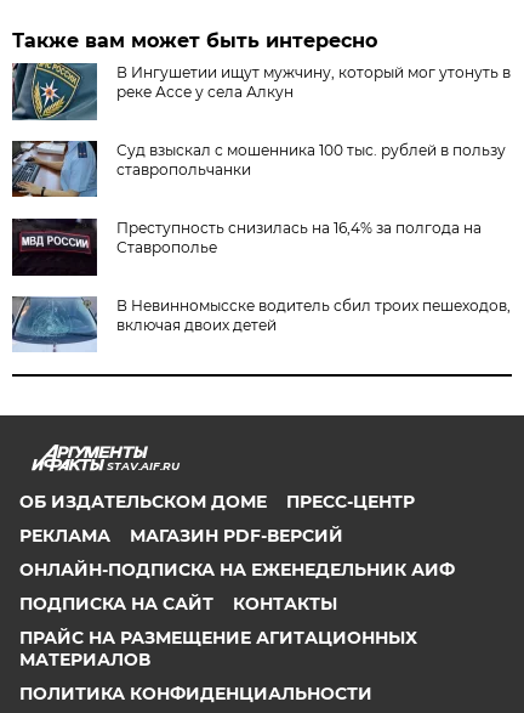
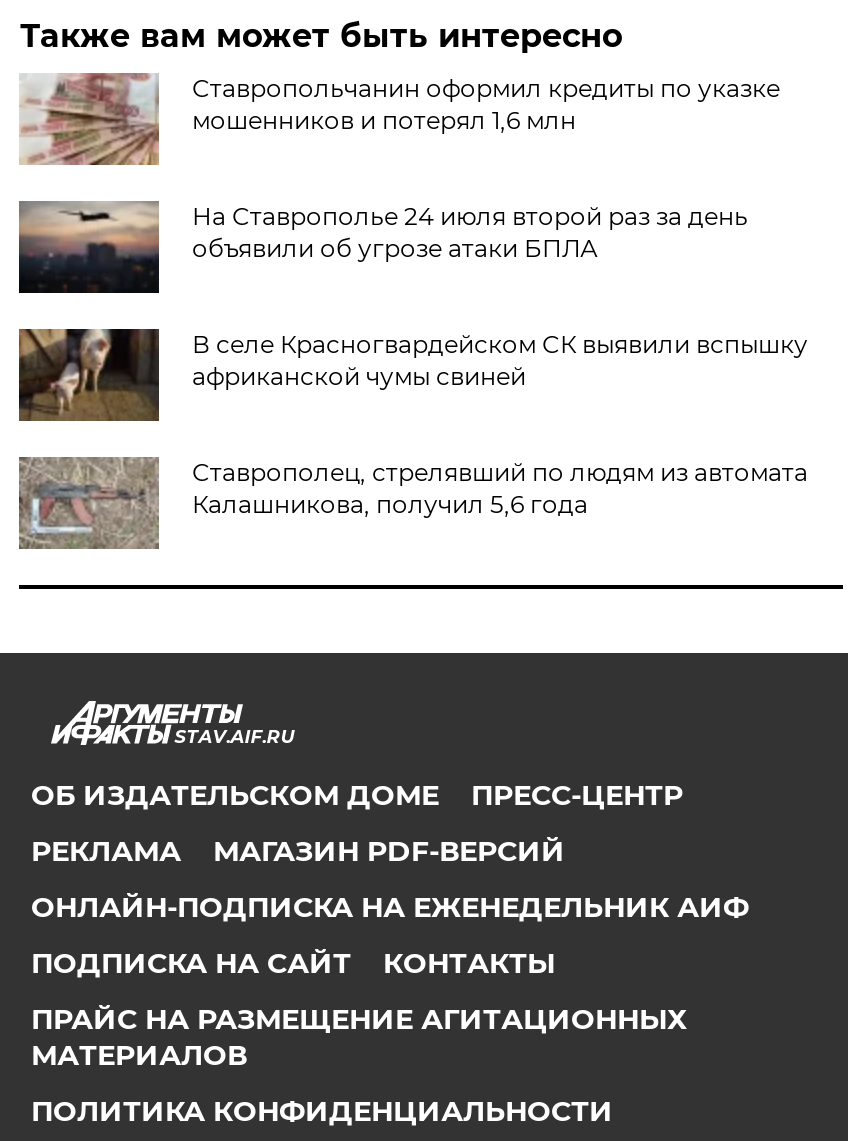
- [image]
- В Ингушетии ищут мужчину, который мог утонуть в
- реке Ассе у села Алкун
+ [image]
+ Ставропольчанин оформил кредиты по указке
+ мошенников и потерял 1,6 млн

- [image]
- Суд взыскал с мошенника 100 тыс. рублей в пользу
- ставропольчанки
+ [image]
+ На Ставрополье 24 июля второй раз за день
+ объявили об угрозе атаки БПЛА

- [image]
- Преступность снизилась на 16,4% за полгода на
- Ставрополье
+ [image]
+ В селе Красногвардейском СК выявили вспышку
+ африканской чумы свиней

- [image]
- В Невинномысске водитель сбил троих пешеходов,
- включая двоих детей
+ [image]
+ Ставрополец, стрелявший по людям из автомата
+ Калашникова, получил 5,6 года
